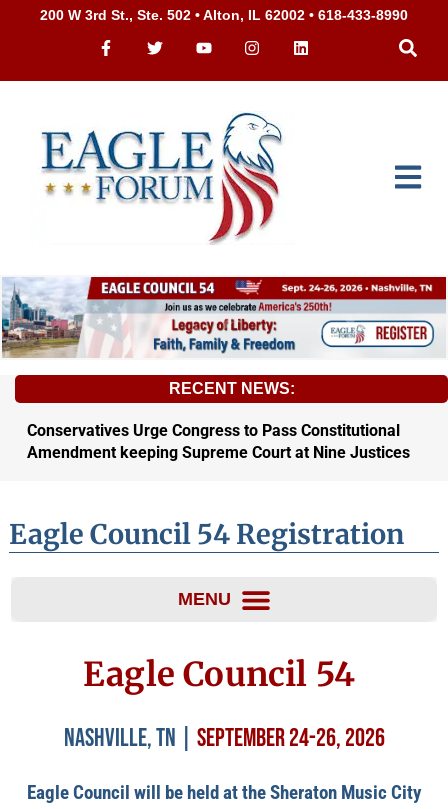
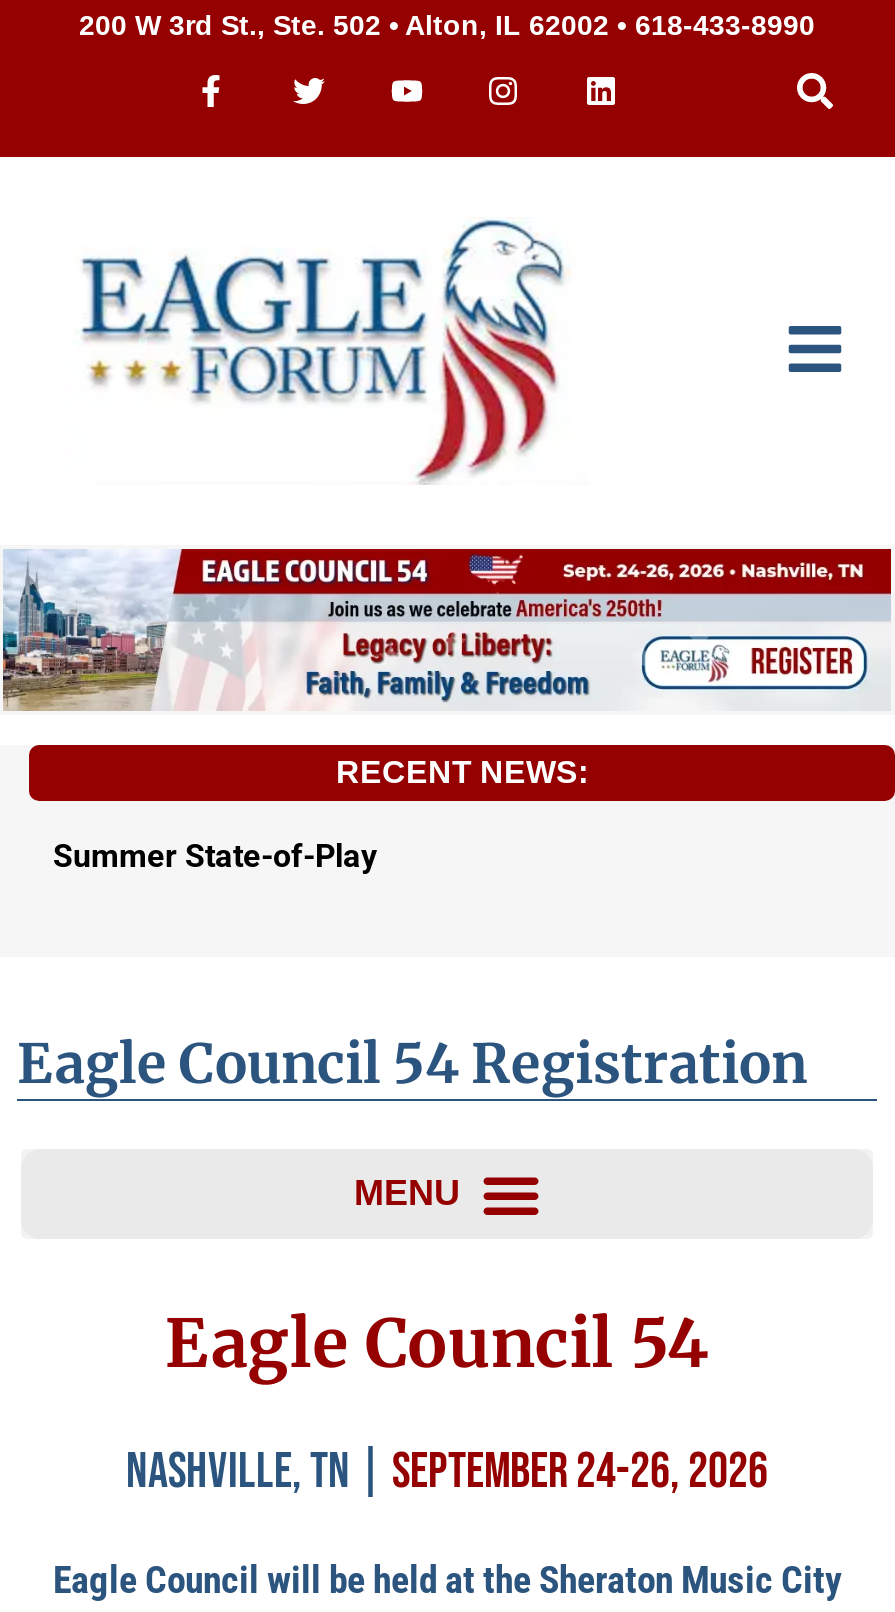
- Conservatives Urge Congress to Pass Constitutional
- Amendment keeping Supreme Court at Nine Justices
+ Summer State-of-Play
